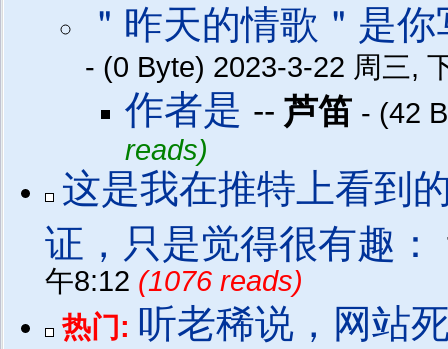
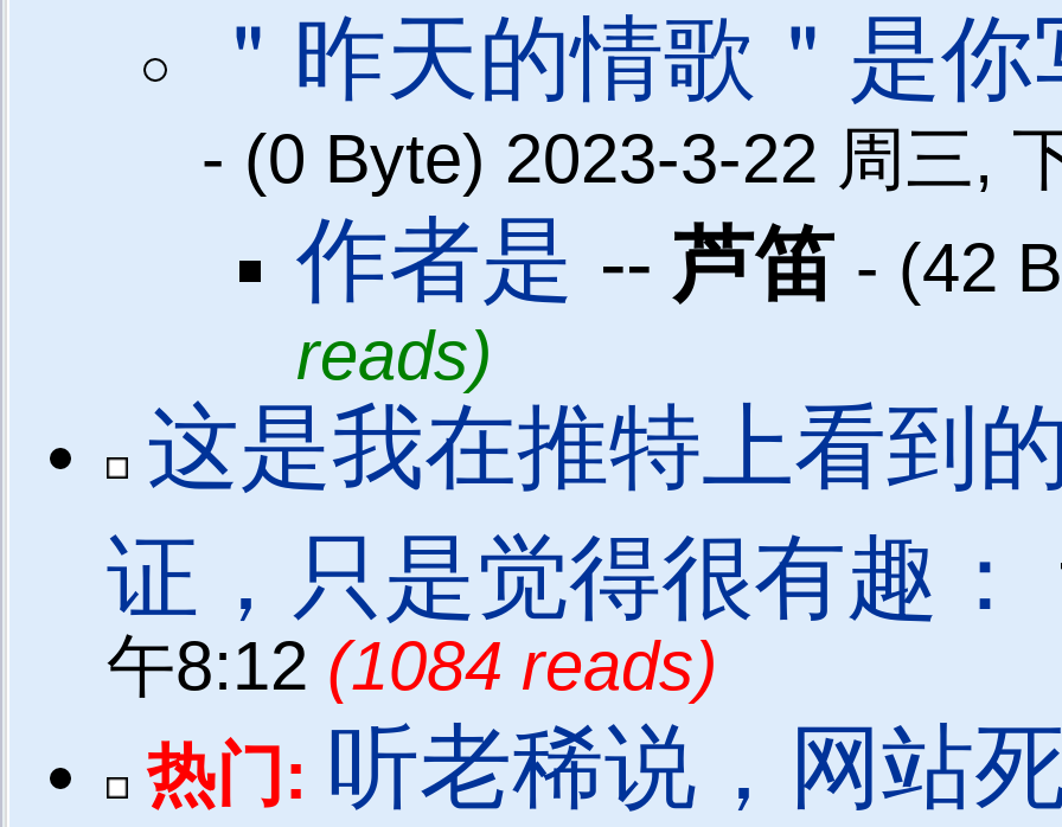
- 午8:12 (1076 reads)
+ 午8:12 (1084 reads)
